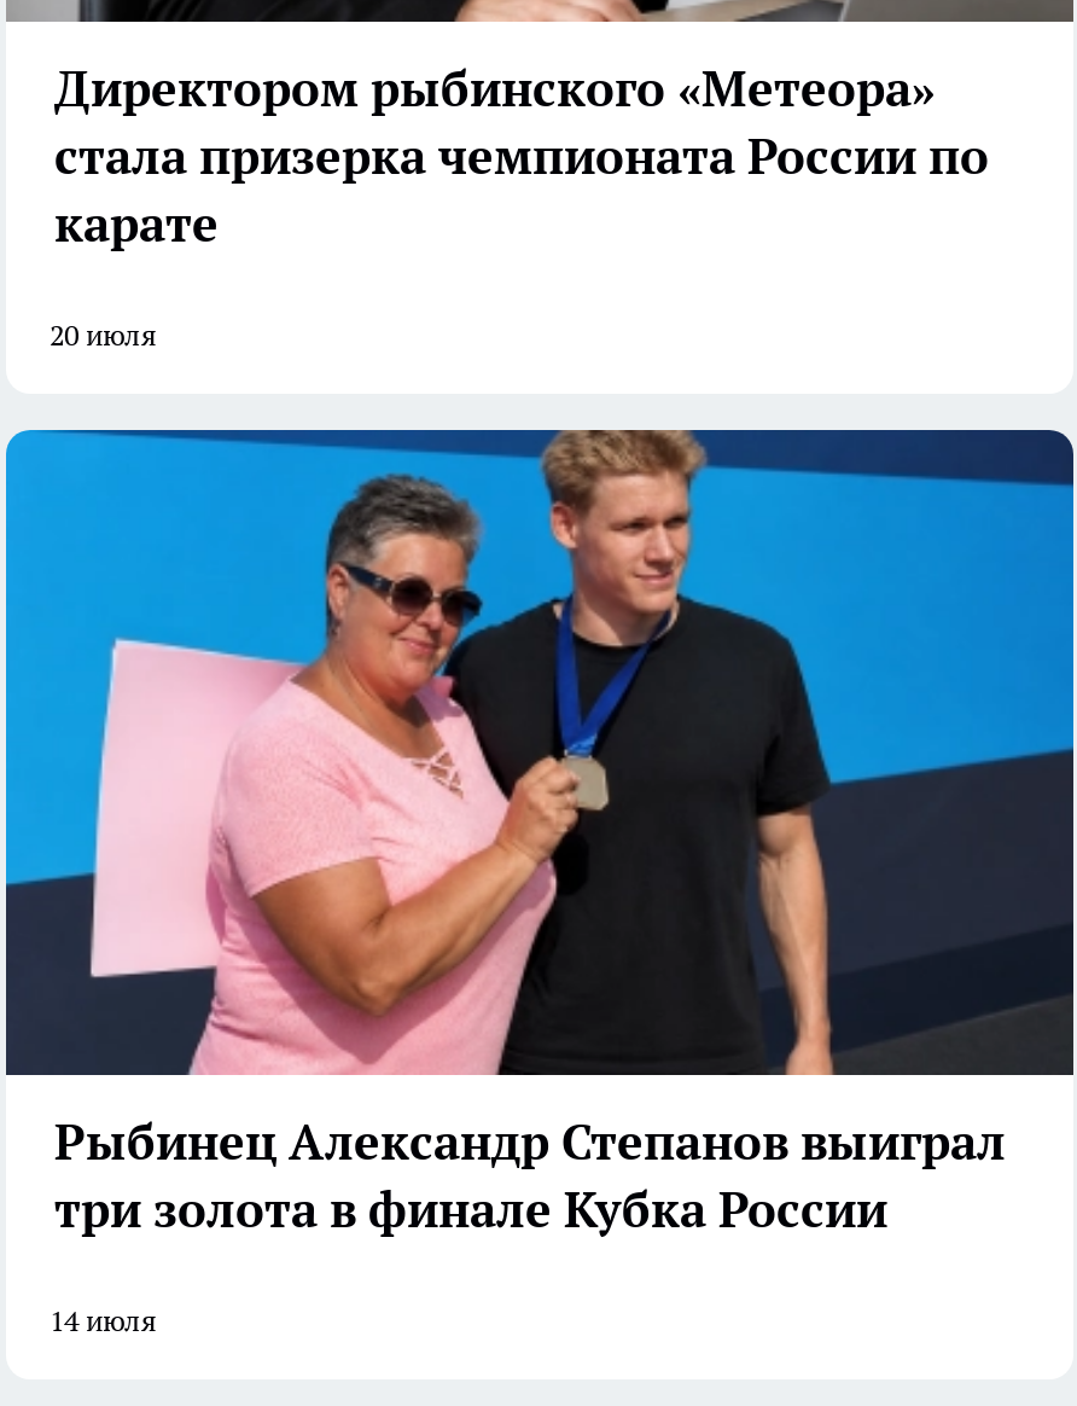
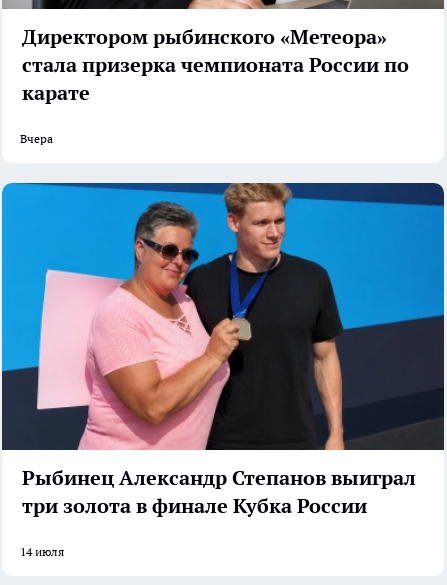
- 20 июля
+ Вчера
